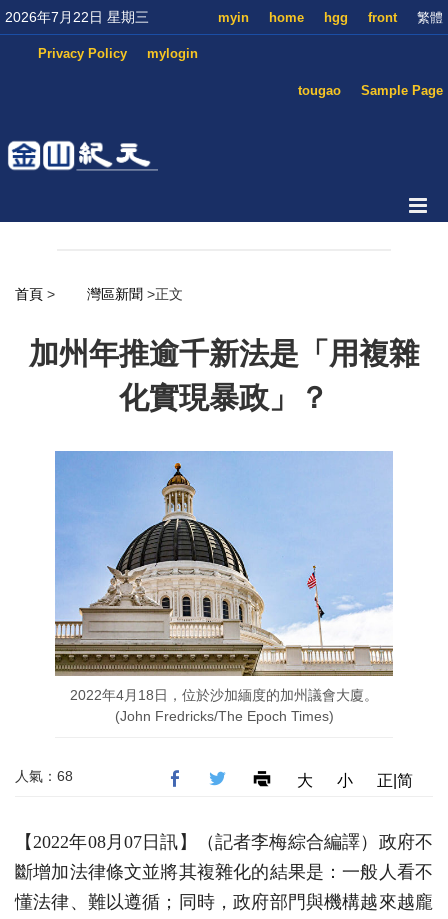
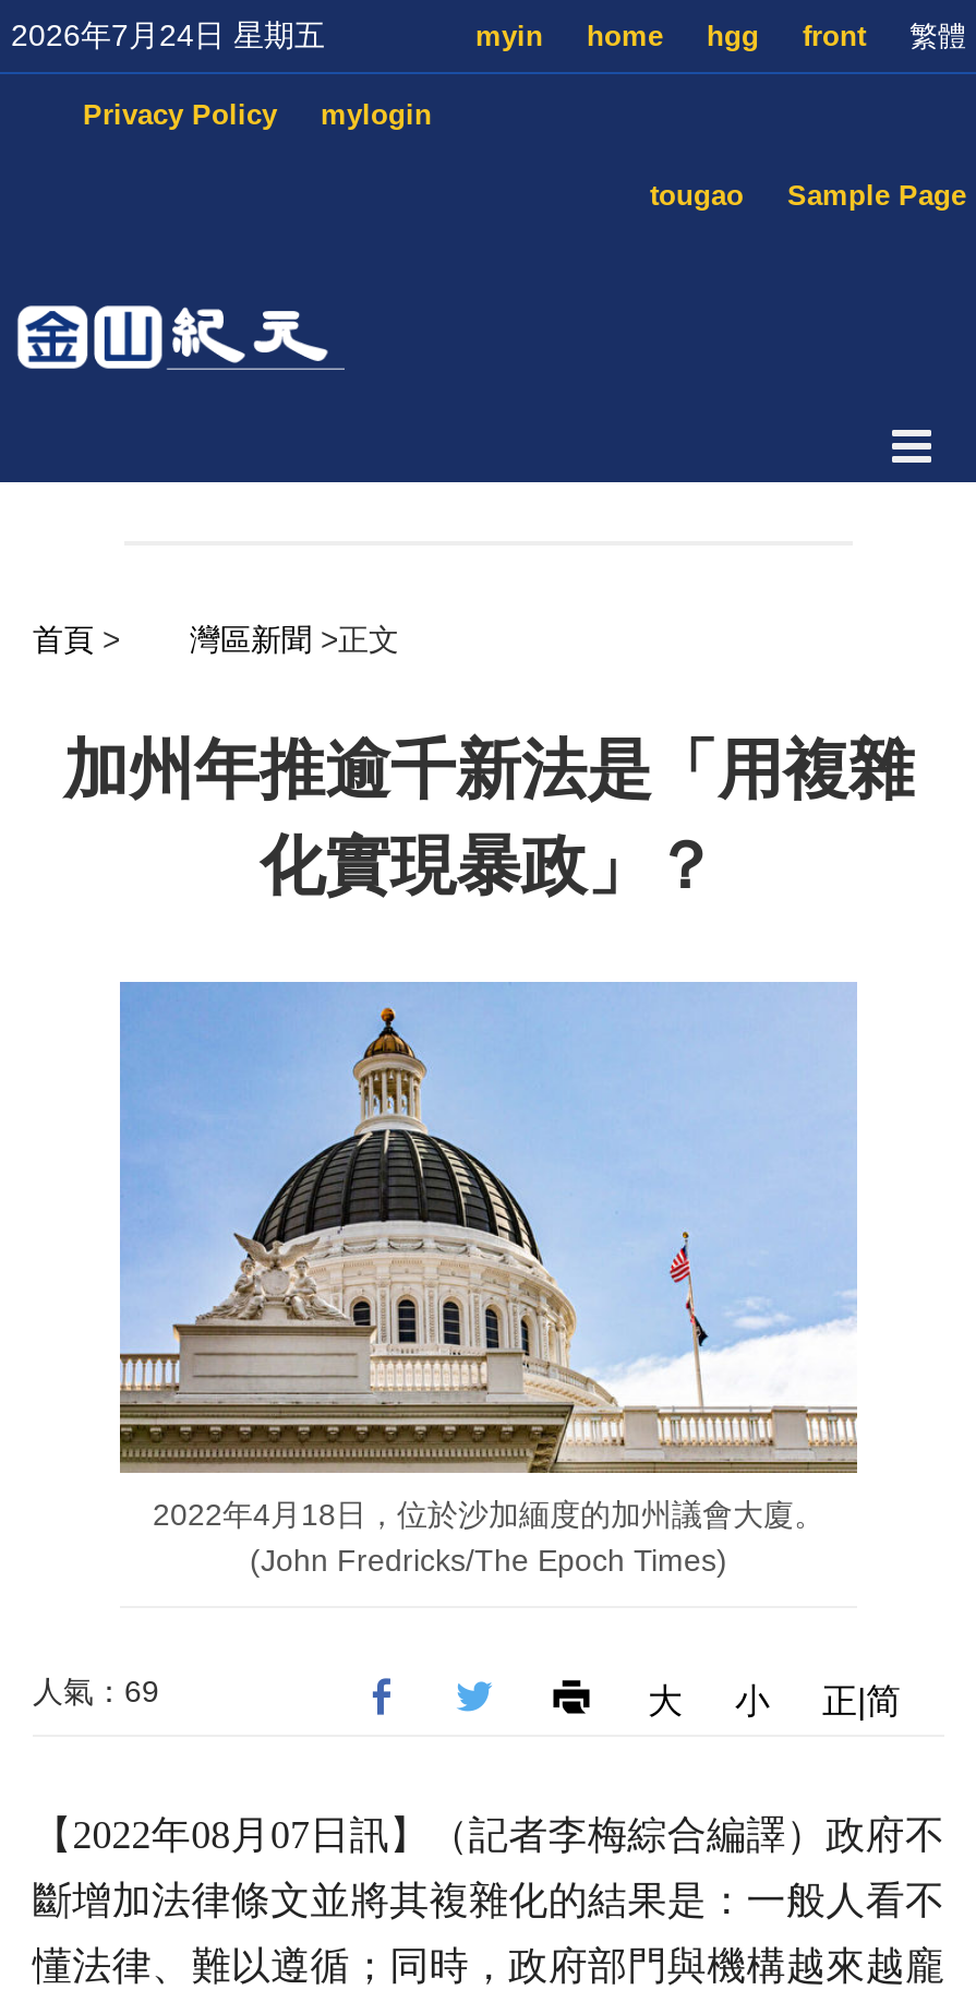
- 2026年7月22日 星期三
+ 2026年7月24日 星期五

- 人氣：68
+ 人氣：69
